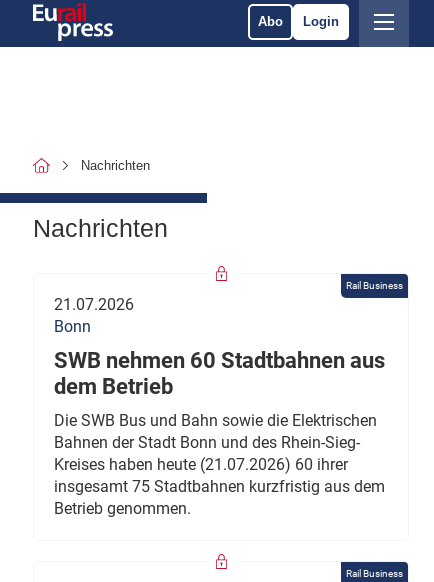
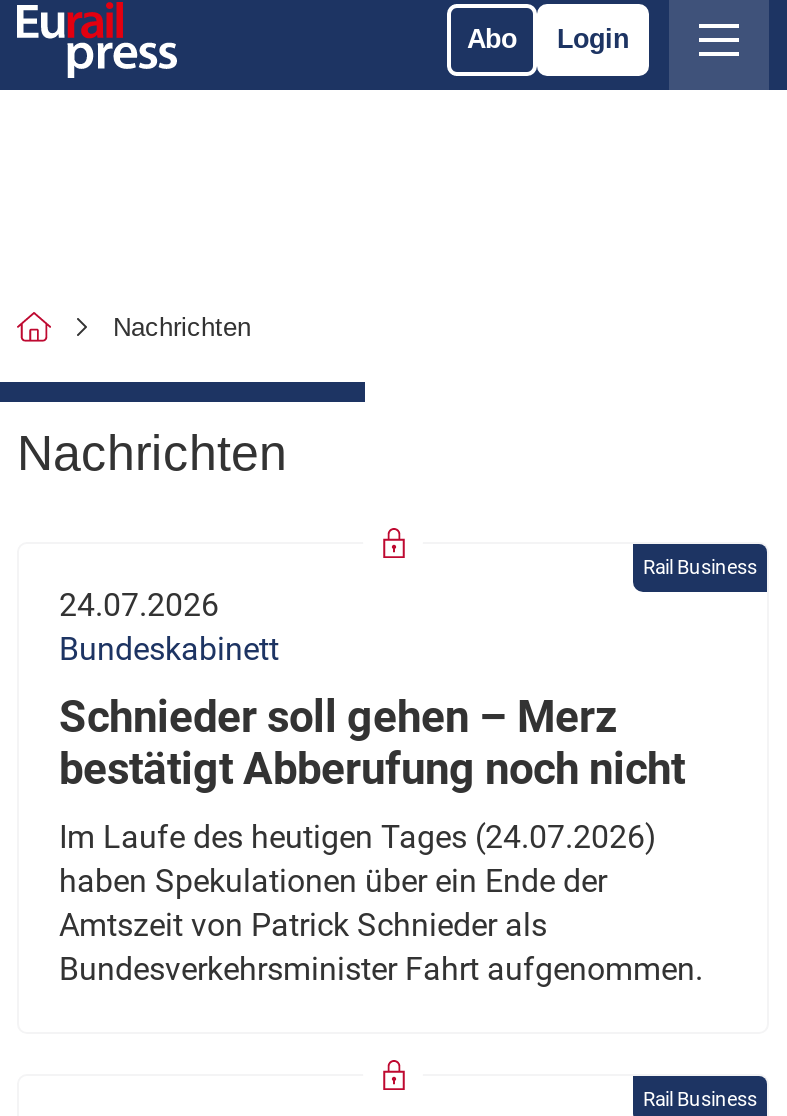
- 21.07.2026
- Bonn
+ 24.07.2026
+ Bundeskabinett

- SWB nehmen 60 Stadtbahnen aus
- dem Betrieb
+ Schnieder soll gehen – Merz
+ bestätigt Abberufung noch nicht

- Die SWB Bus und Bahn sowie die Elektrischen
- Bahnen der Stadt Bonn und des Rhein-Sieg-
- Kreises haben heute (21.07.2026) 60 ihrer
- insgesamt 75 Stadtbahnen kurzfristig aus dem
- Betrieb genommen.
+ Im Laufe des heutigen Tages (24.07.2026)
+ haben Spekulationen über ein Ende der
+ Amtszeit von Patrick Schnieder als
+ Bundesverkehrsminister Fahrt aufgenommen.
